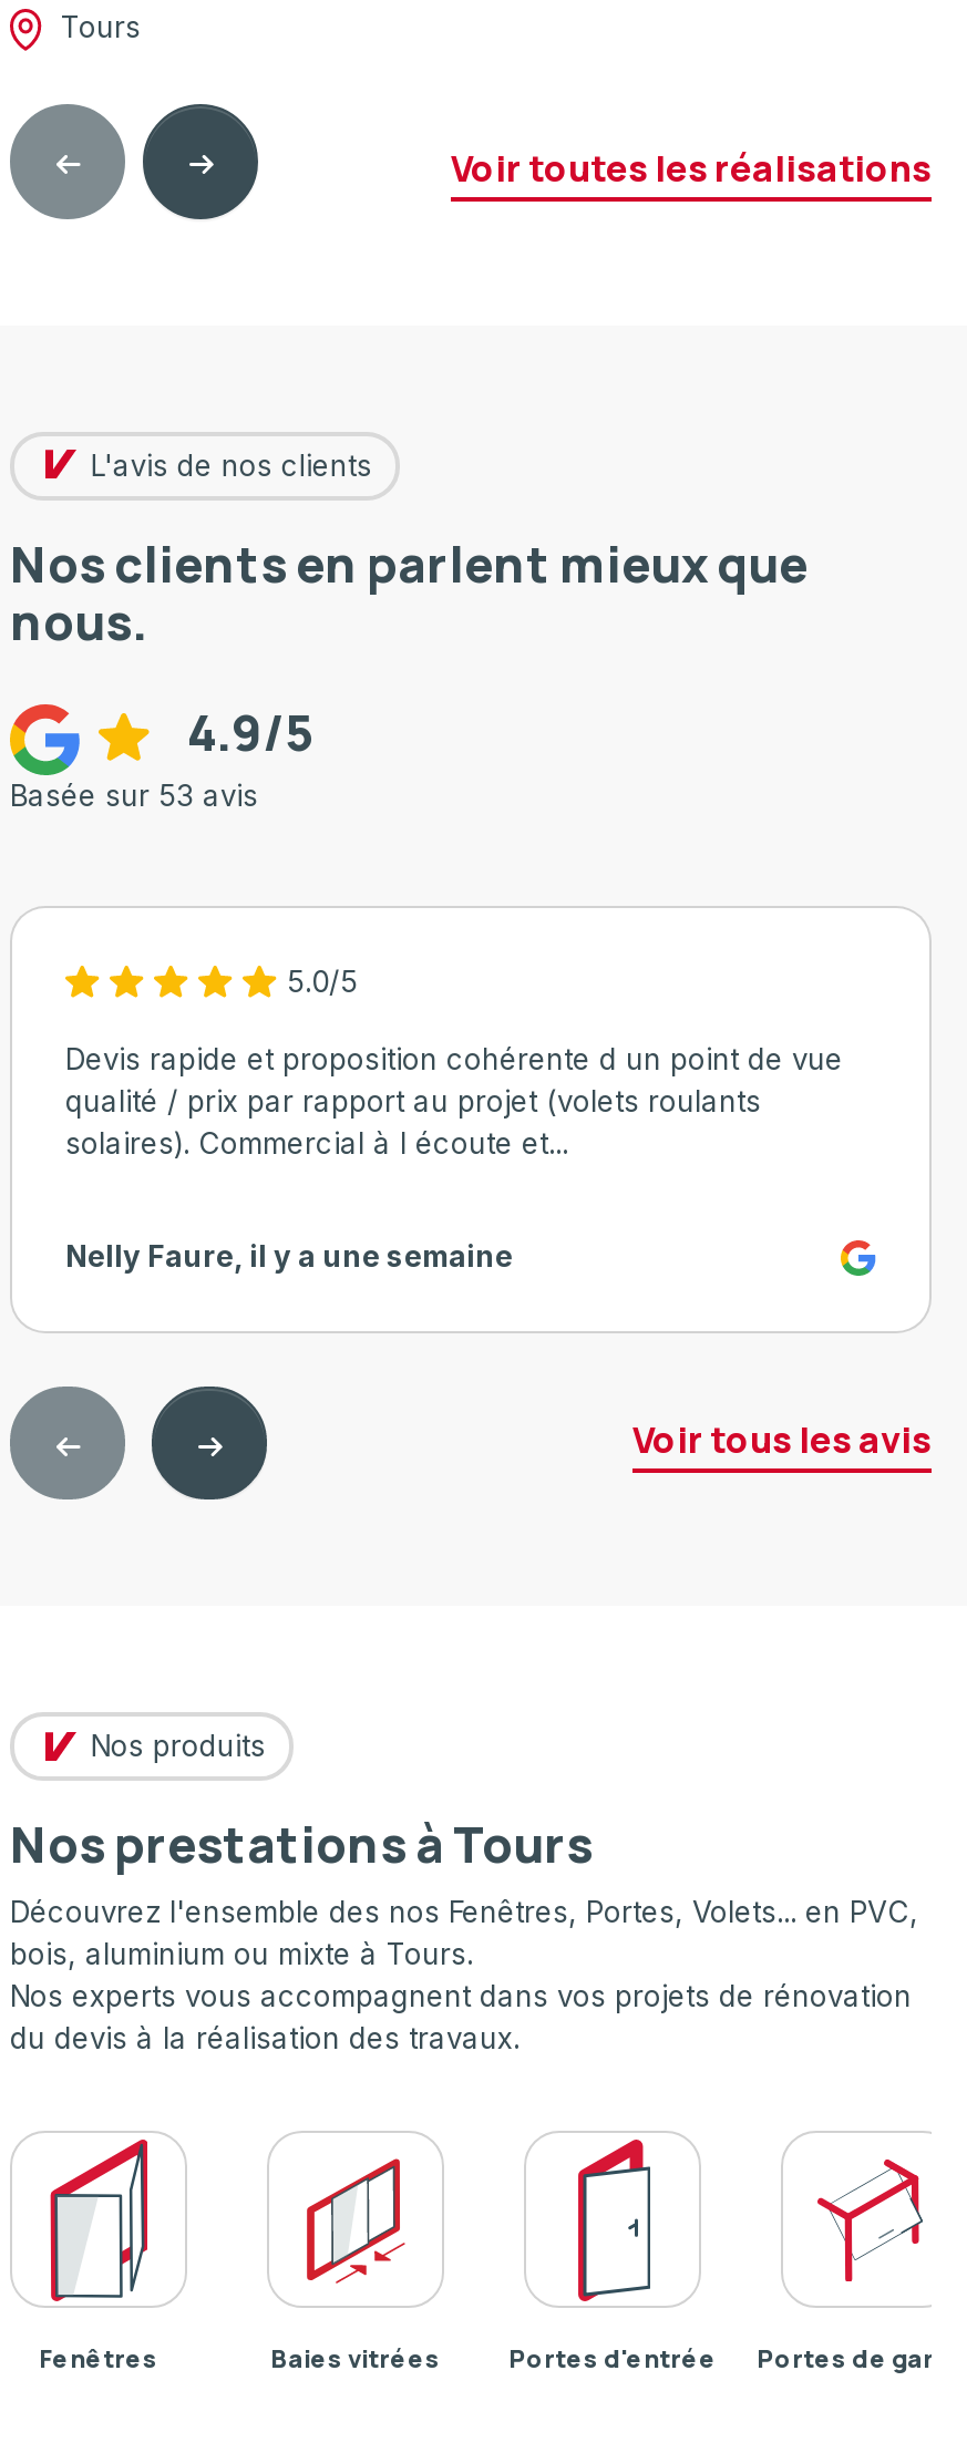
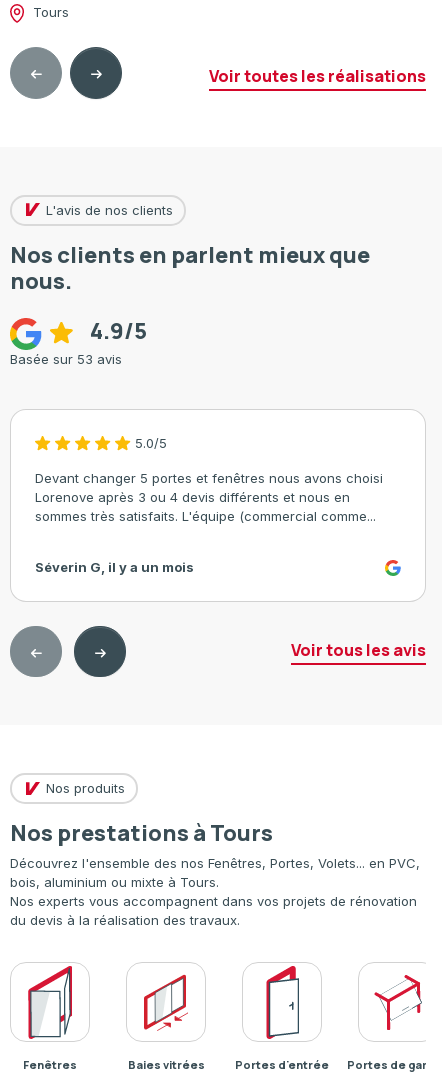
- Devis rapide et proposition cohérente d un point de vue
- qualité / prix par rapport au projet (volets roulants
- solaires). Commercial à l écoute et...
+ Devant changer 5 portes et fenêtres nous avons choisi
+ Lorenove après 3 ou 4 devis différents et nous en
+ sommes très satisfaits. L'équipe (commercial comme...

- Nelly Faure, il y a une semaine
+ Séverin G, il y a un mois
